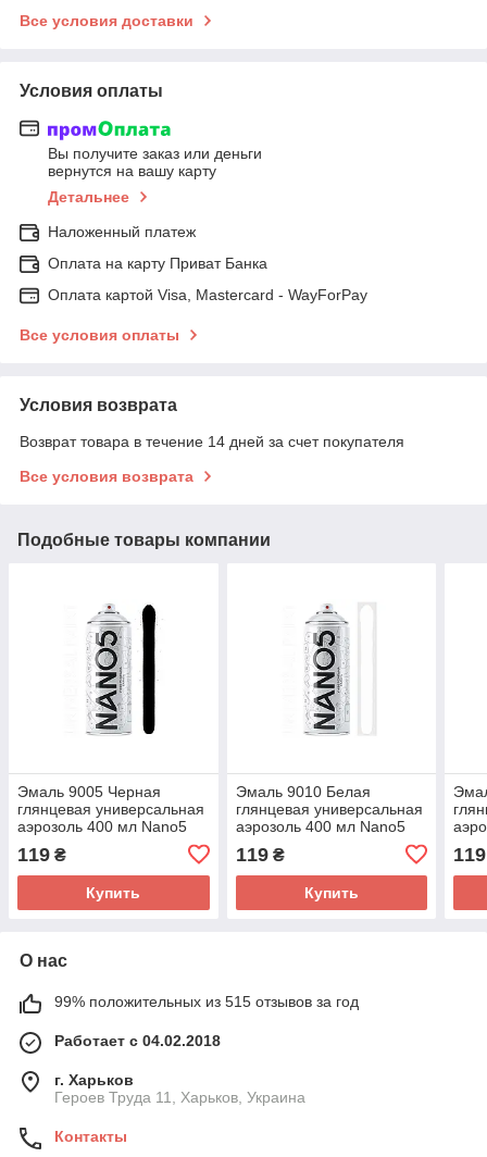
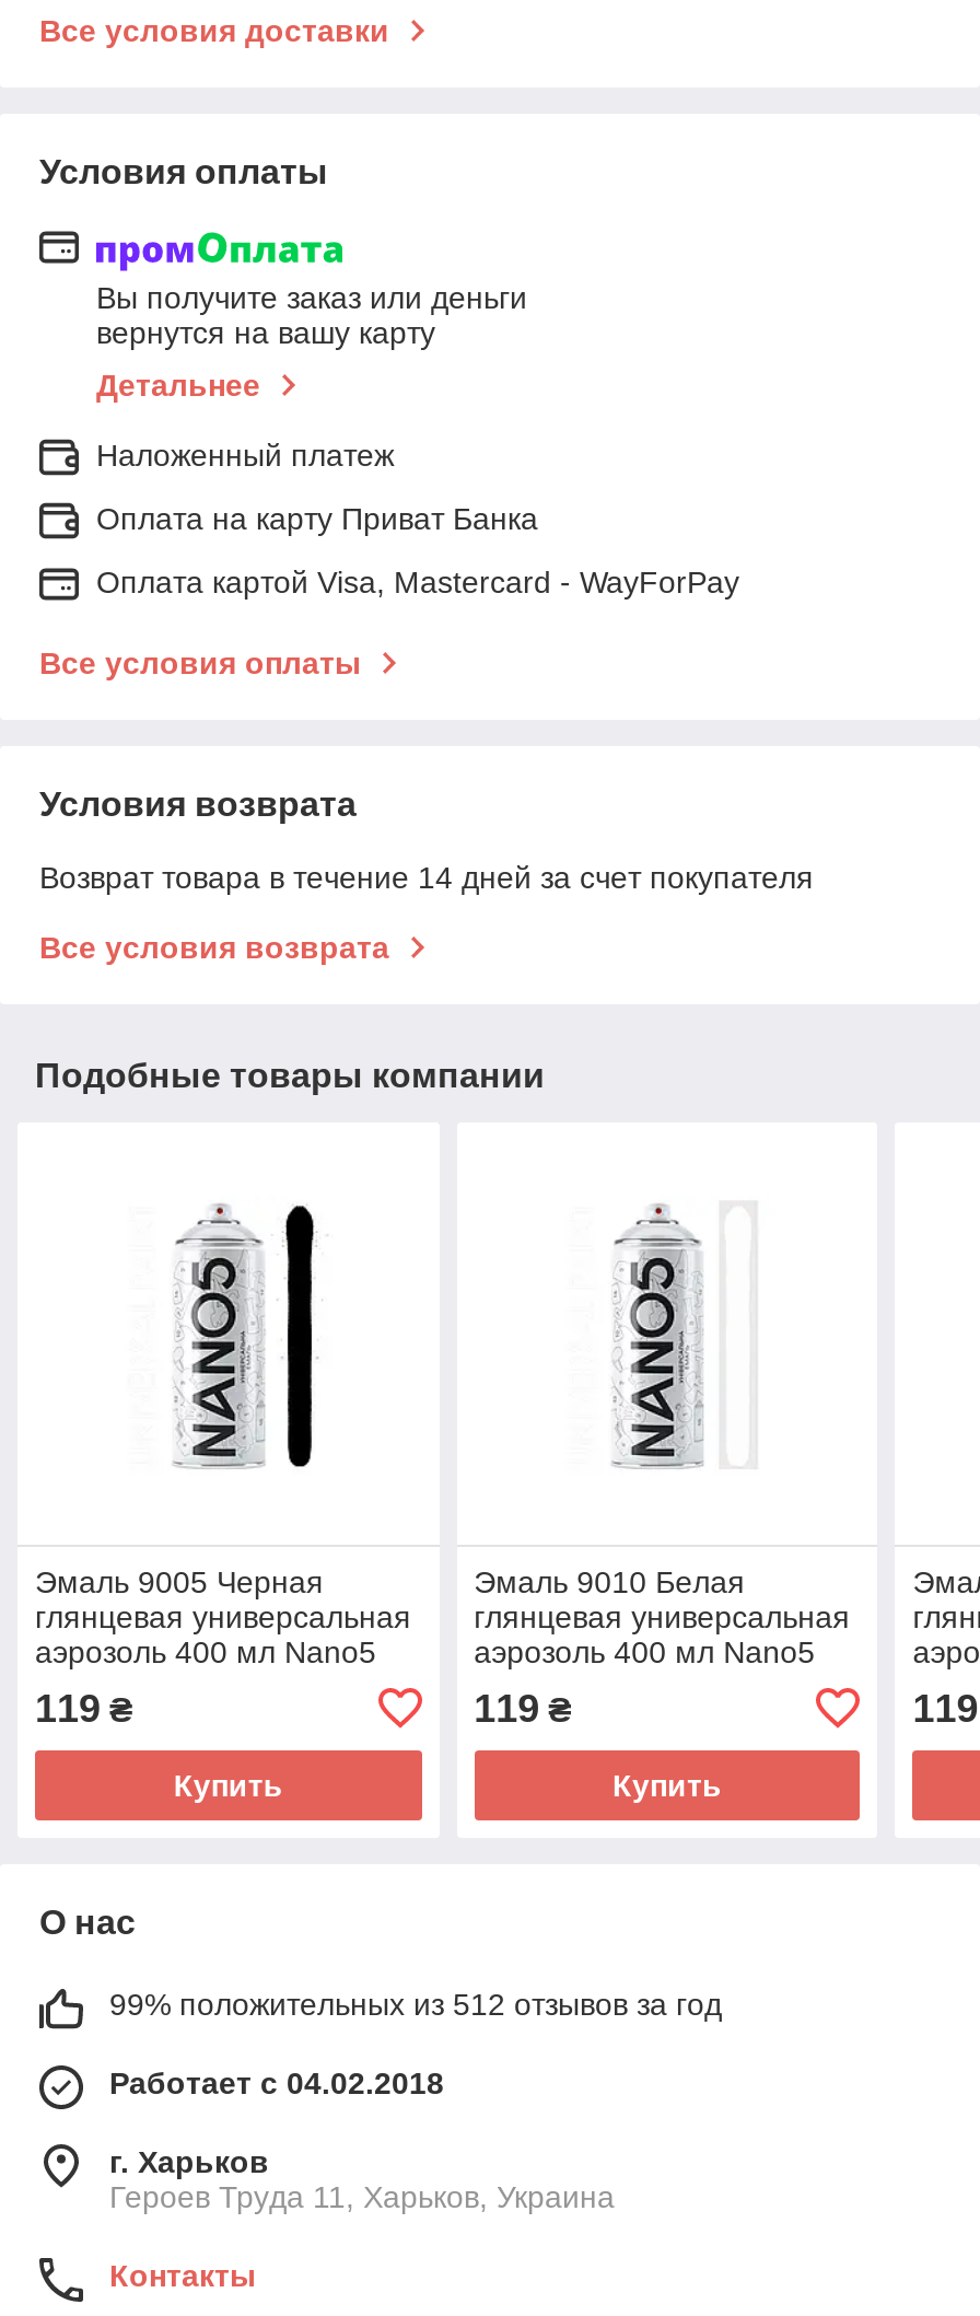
- 99% положительных из 515 отзывов за год
+ 99% положительных из 512 отзывов за год
